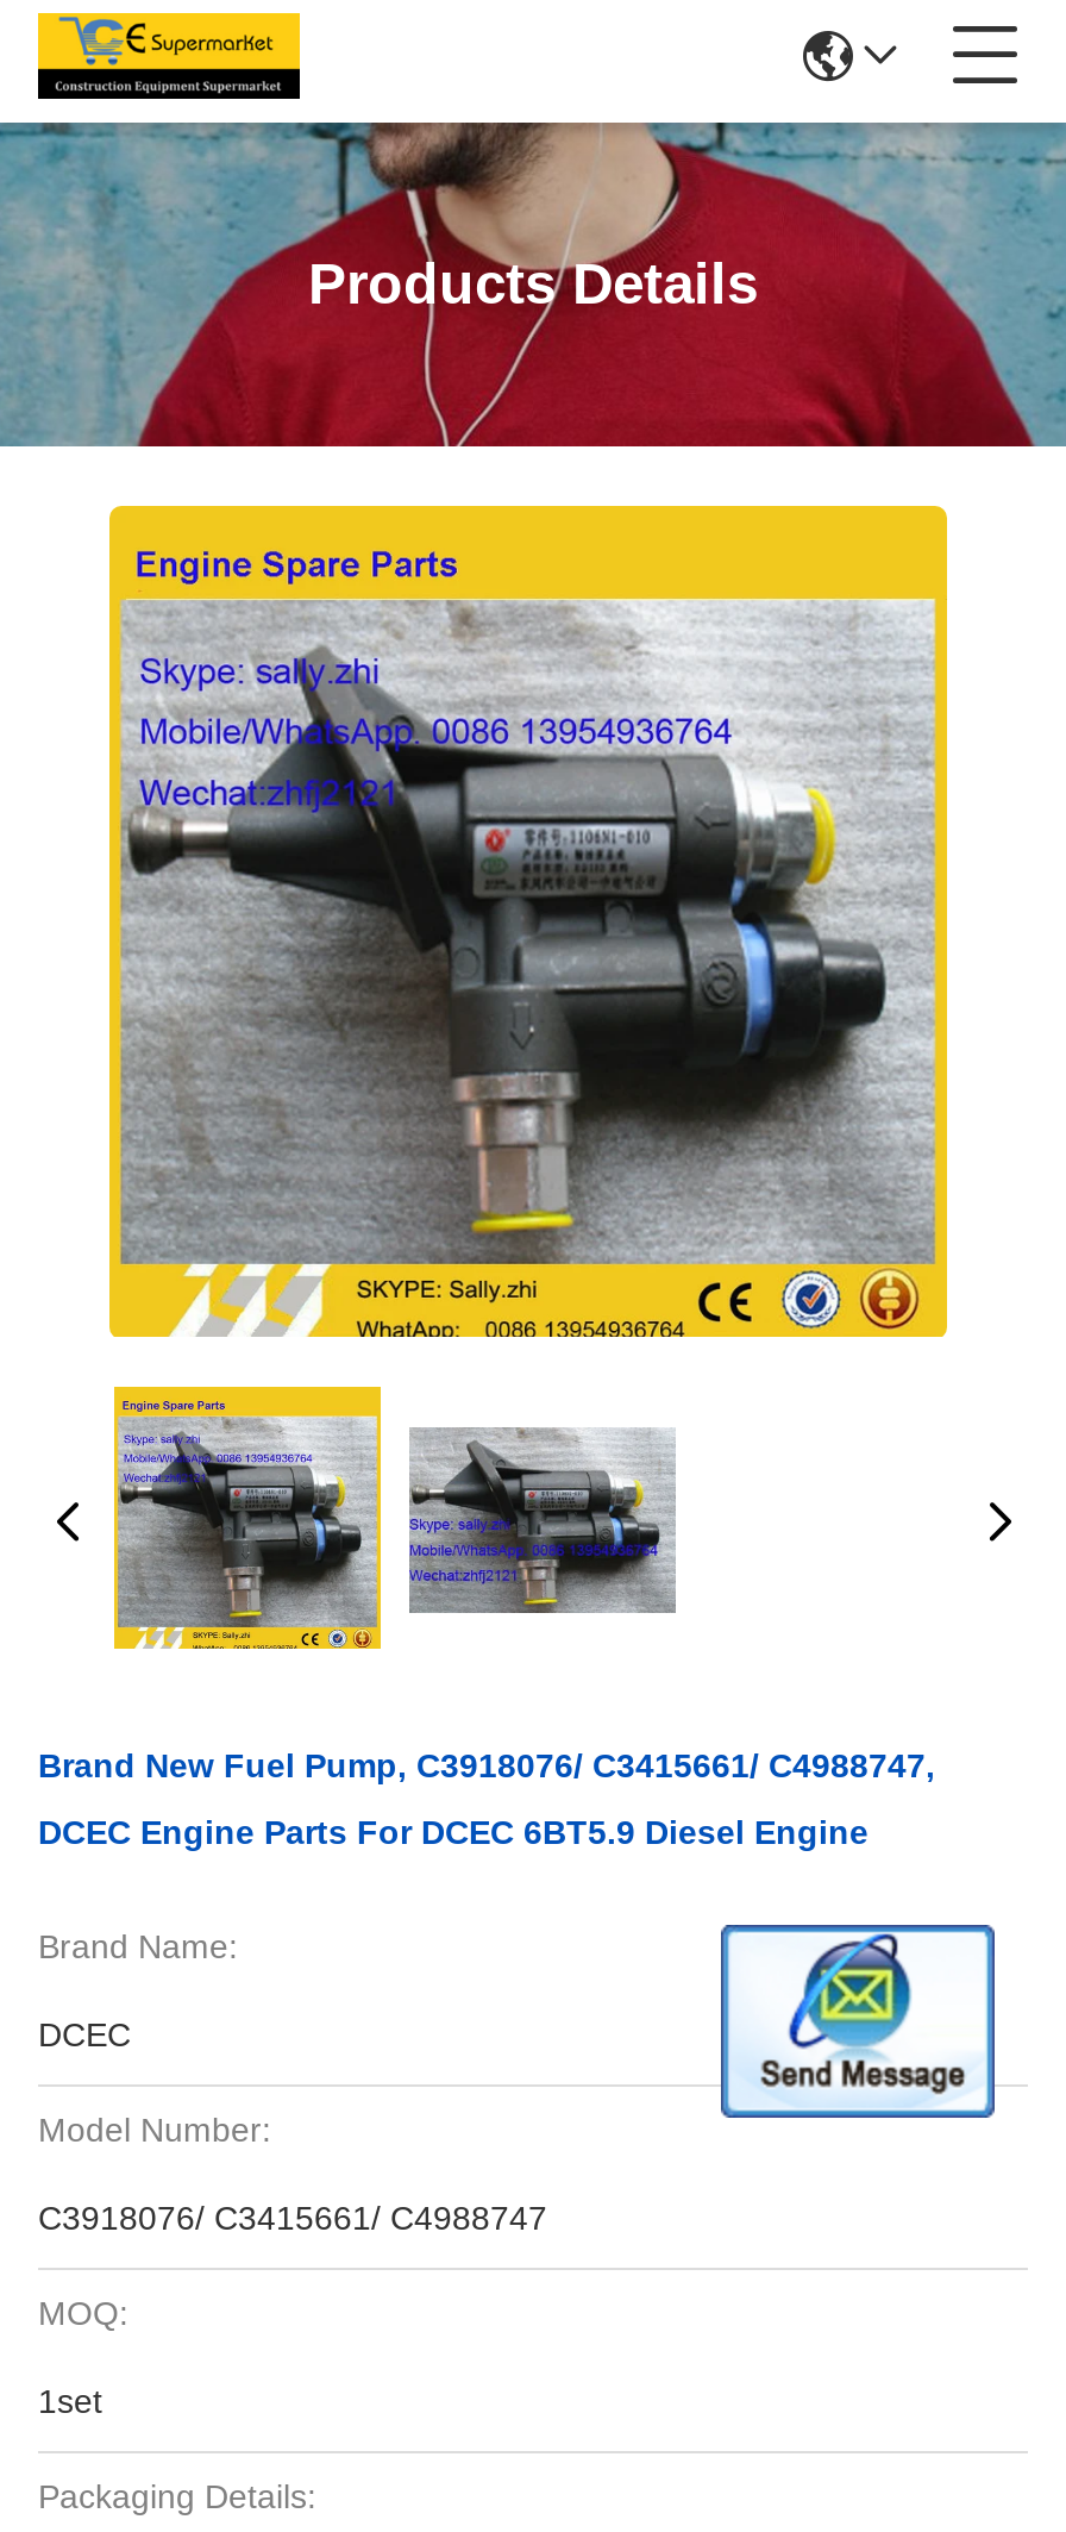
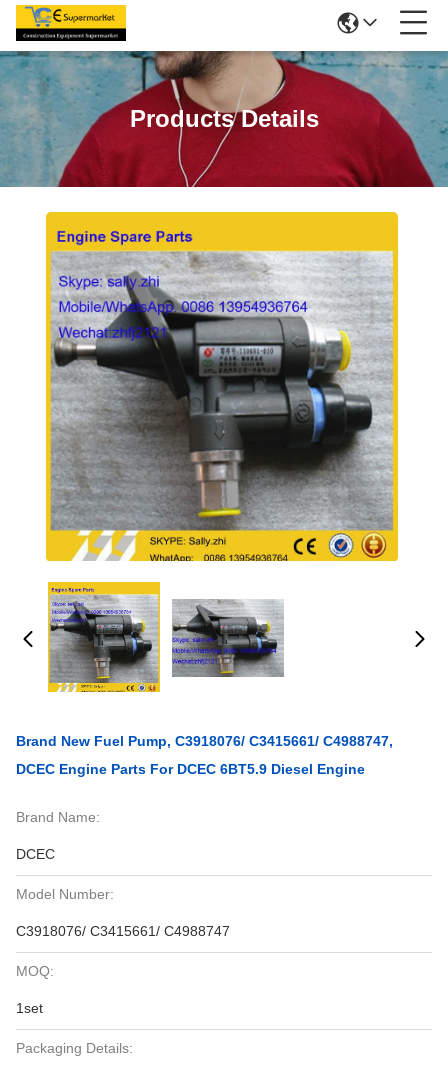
- [image]
